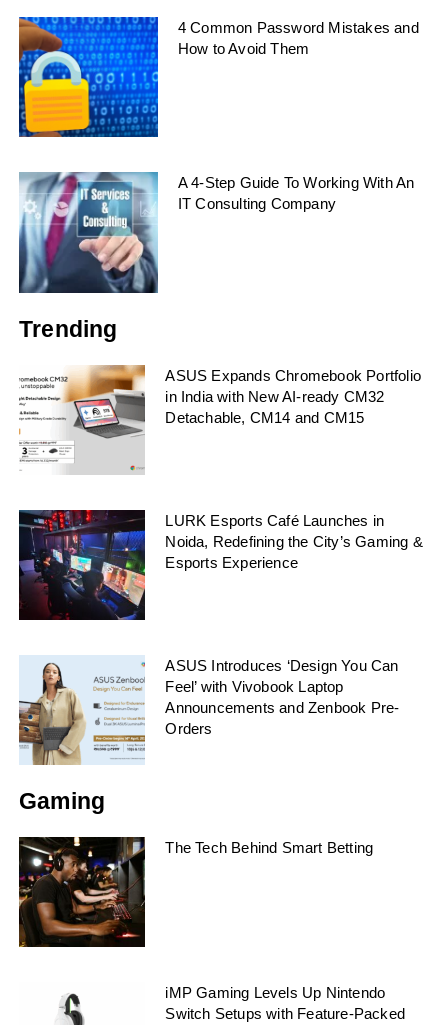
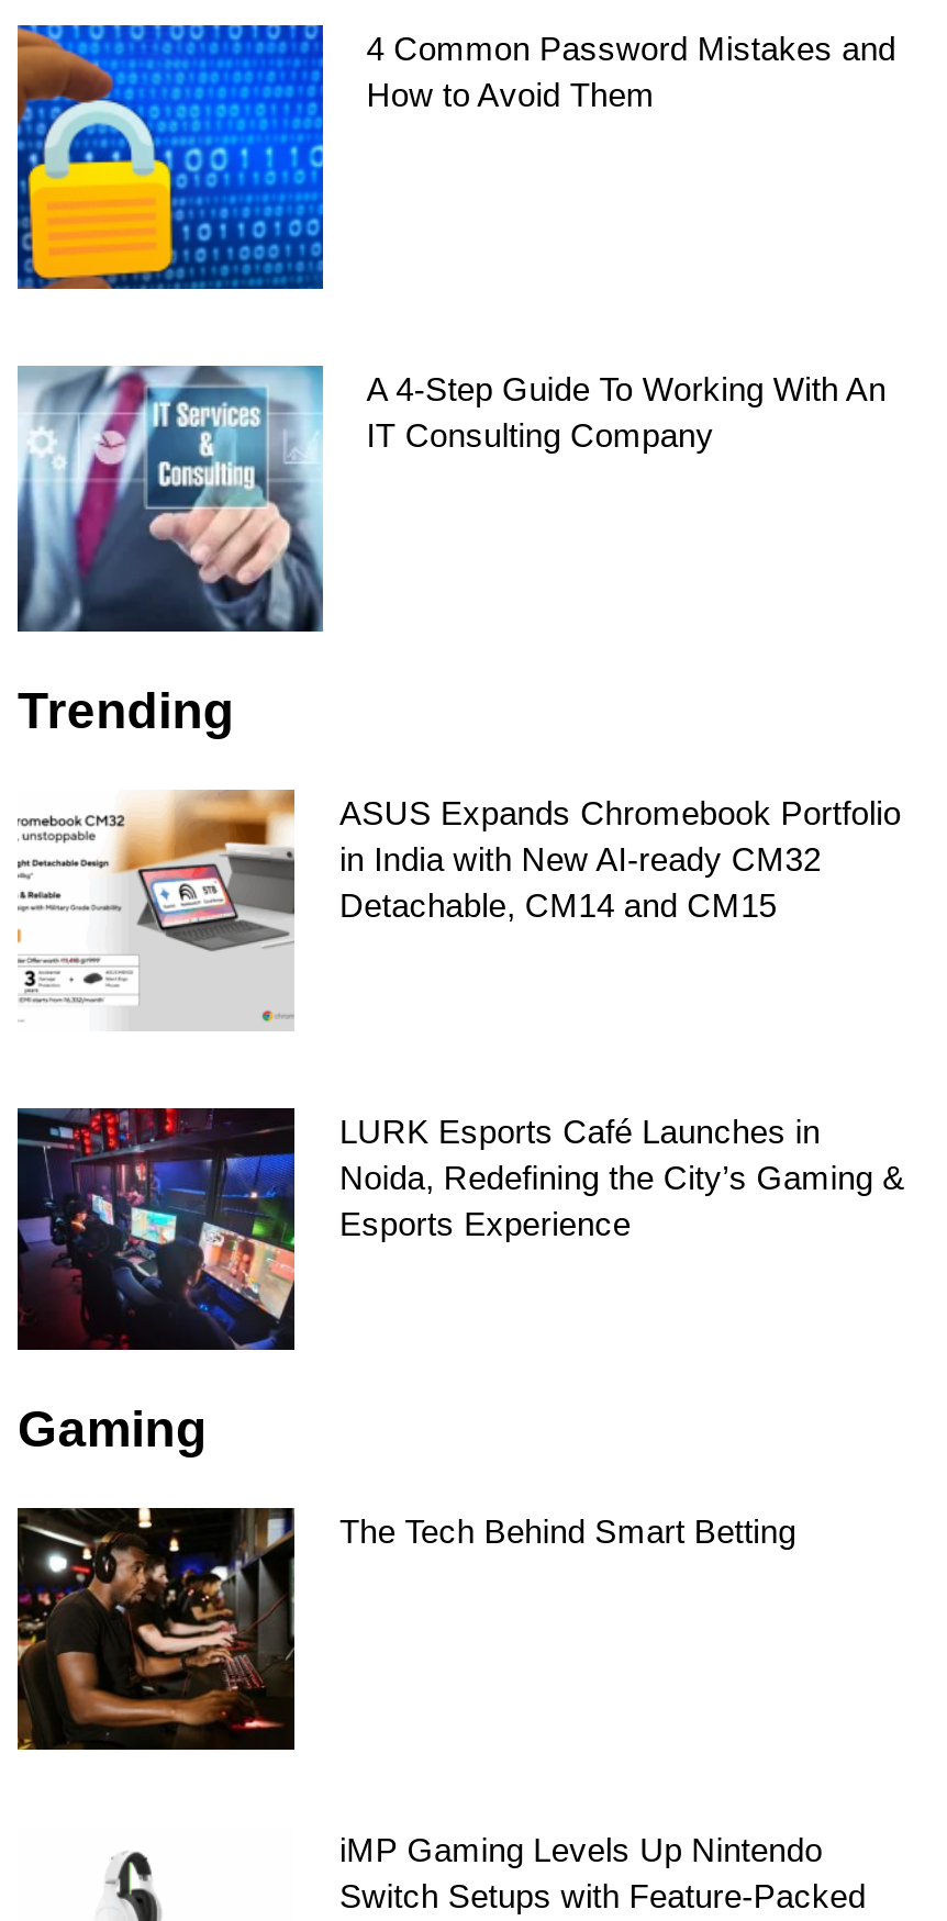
- [image]
- ASUS Introduces ‘Design You Can
- Feel’ with Vivobook Laptop
- Announcements and Zenbook Pre-
- Orders
